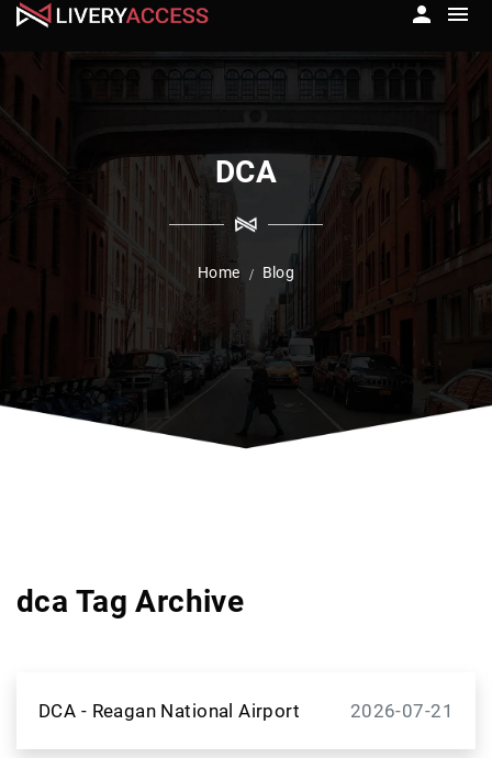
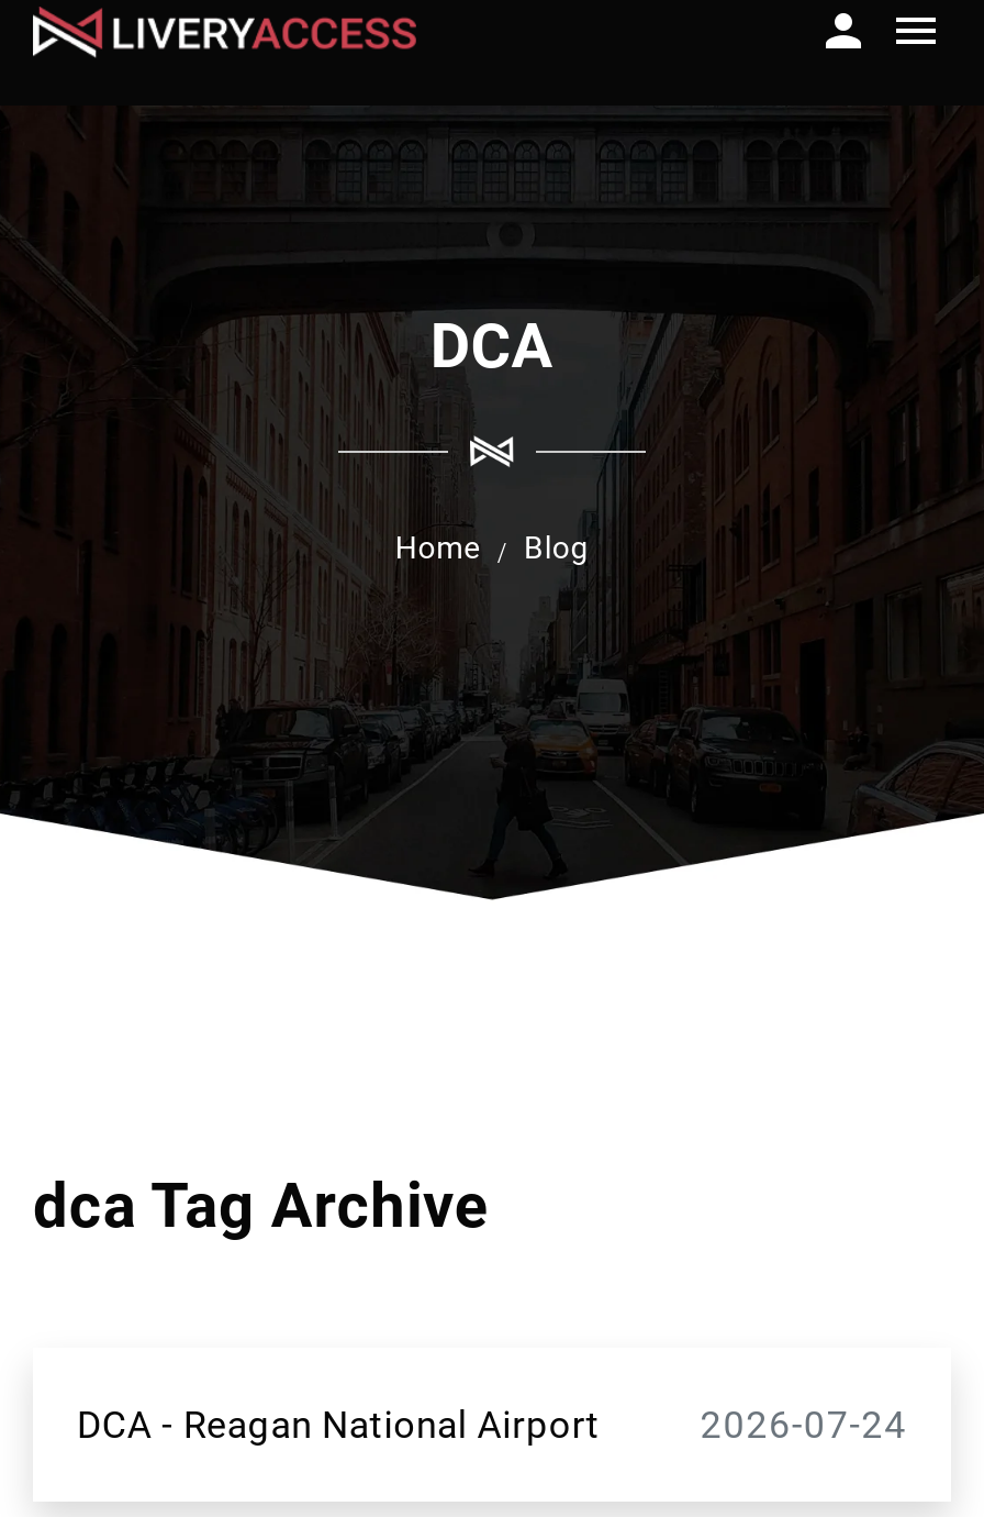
- 2026-07-21
+ 2026-07-24
